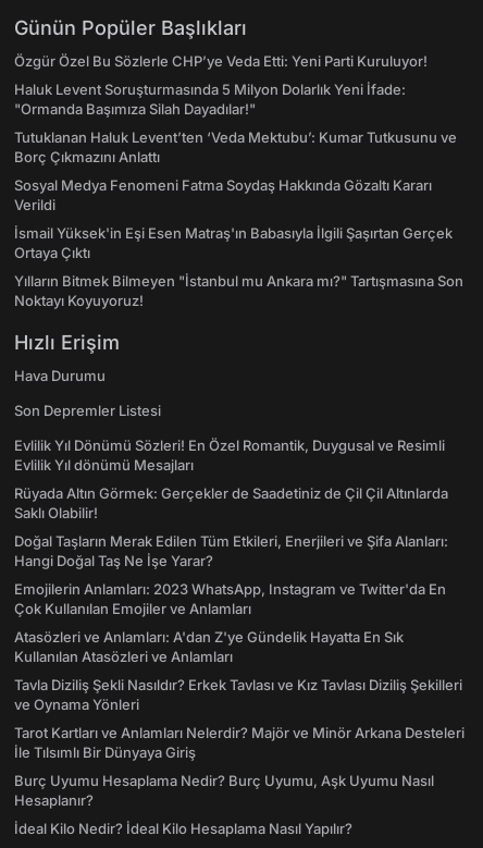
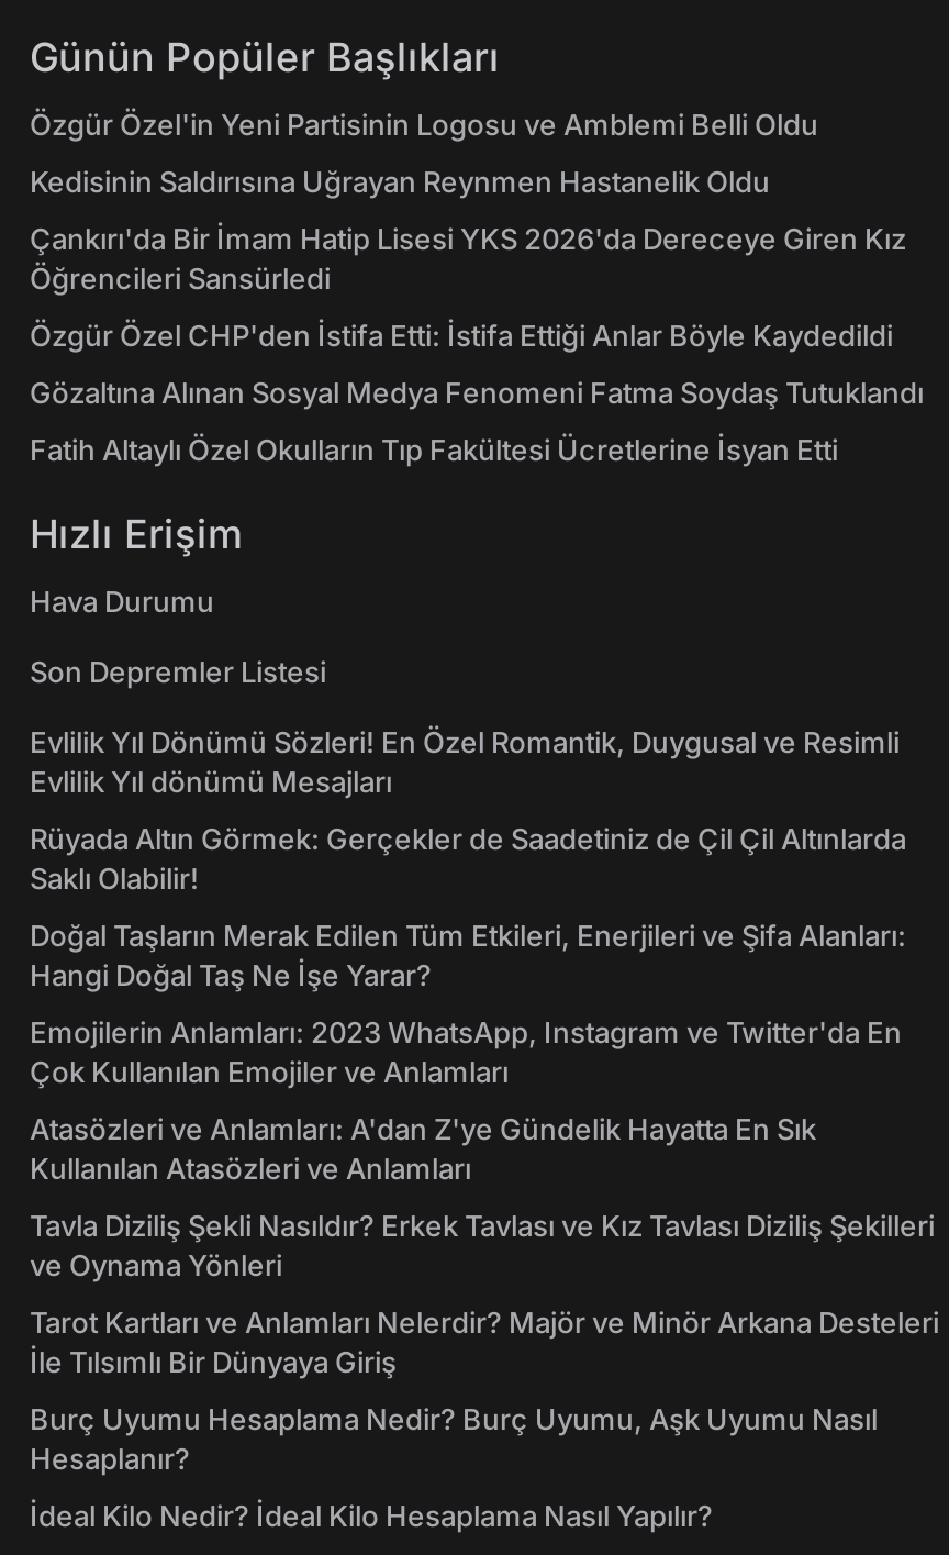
- Özgür Özel Bu Sözlerle CHP’ye Veda Etti: Yeni Parti Kuruluyor!
+ Özgür Özel'in Yeni Partisinin Logosu ve Amblemi Belli Oldu

- Haluk Levent Soruşturmasında 5 Milyon Dolarlık Yeni İfade:
- "Ormanda Başımıza Silah Dayadılar!"
+ Kedisinin Saldırısına Uğrayan Reynmen Hastanelik Oldu

- Tutuklanan Haluk Levent’ten ‘Veda Mektubu’: Kumar Tutkusunu ve
- Borç Çıkmazını Anlattı
+ Çankırı'da Bir İmam Hatip Lisesi YKS 2026'da Dereceye Giren Kız
+ Öğrencileri Sansürledi

- Sosyal Medya Fenomeni Fatma Soydaş Hakkında Gözaltı Kararı
- Verildi
+ Özgür Özel CHP'den İstifa Etti: İstifa Ettiği Anlar Böyle Kaydedildi

- İsmail Yüksek'in Eşi Esen Matraş'ın Babasıyla İlgili Şaşırtan Gerçek
- Ortaya Çıktı
+ Gözaltına Alınan Sosyal Medya Fenomeni Fatma Soydaş Tutuklandı

- Yılların Bitmek Bilmeyen "İstanbul mu Ankara mı?" Tartışmasına Son
- Noktayı Koyuyoruz!
+ Fatih Altaylı Özel Okulların Tıp Fakültesi Ücretlerine İsyan Etti
